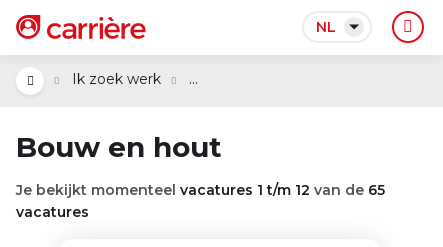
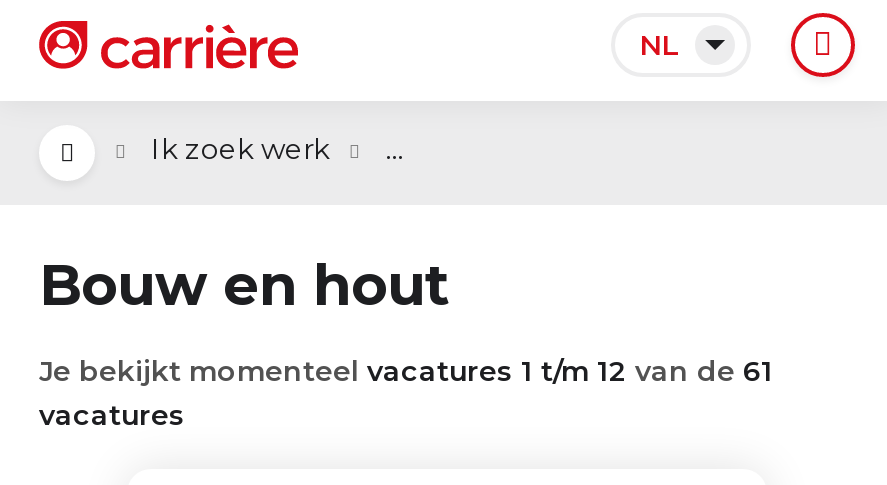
- Je bekijkt momenteel vacatures 1 t/m 12 van de 65
+ Je bekijkt momenteel vacatures 1 t/m 12 van de 61
